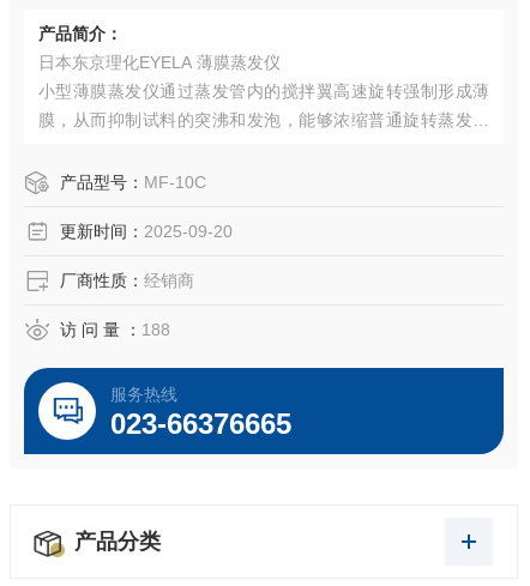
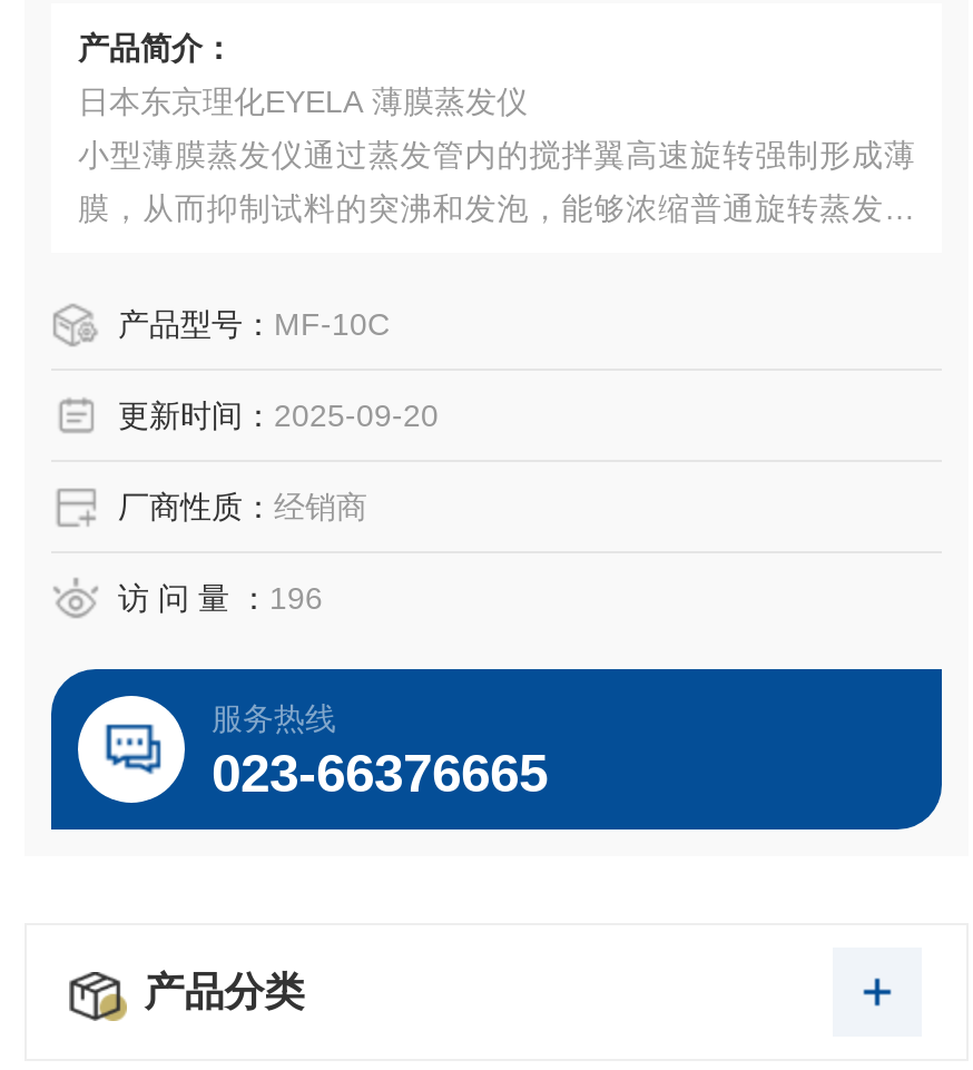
- 访 问 量 ：188
+ 访 问 量 ：196
